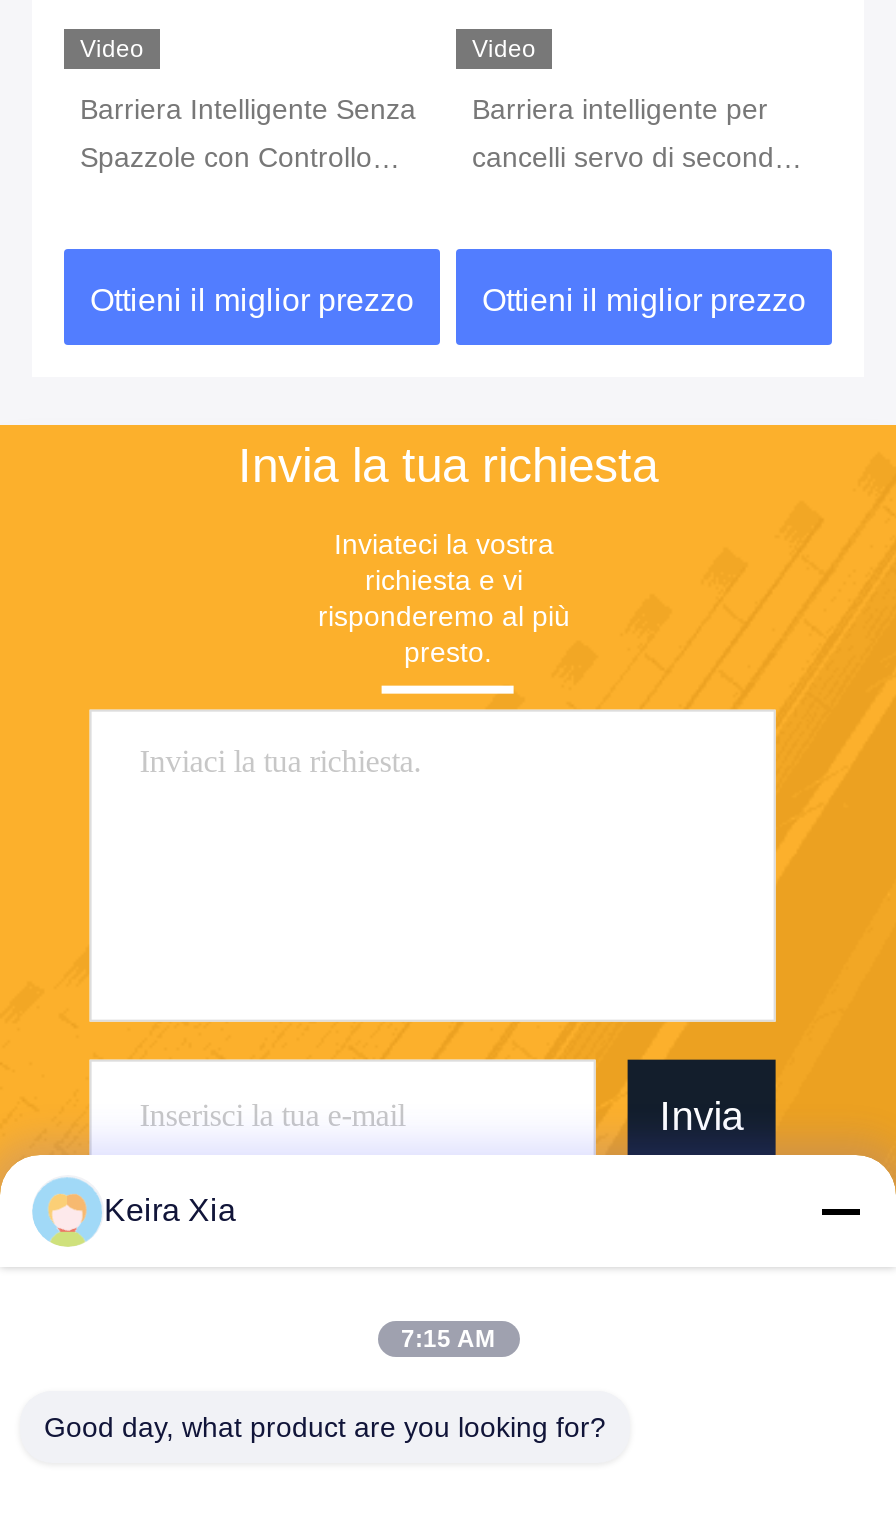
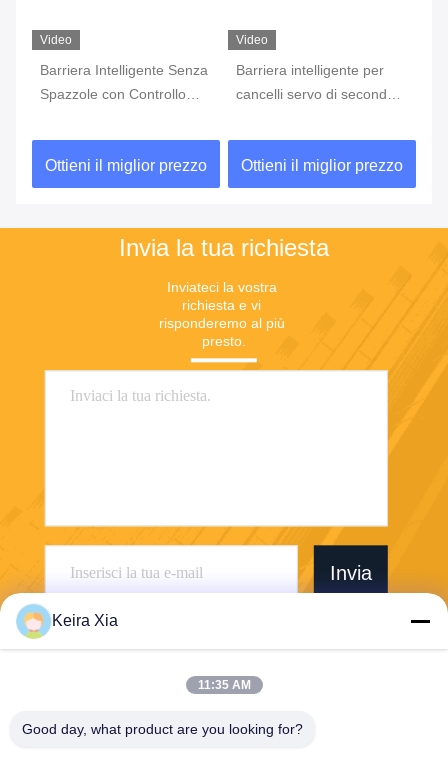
- 7:15 AM
+ 11:35 AM
